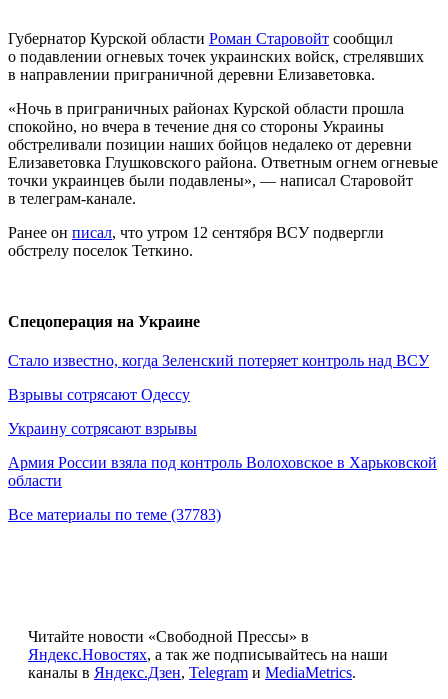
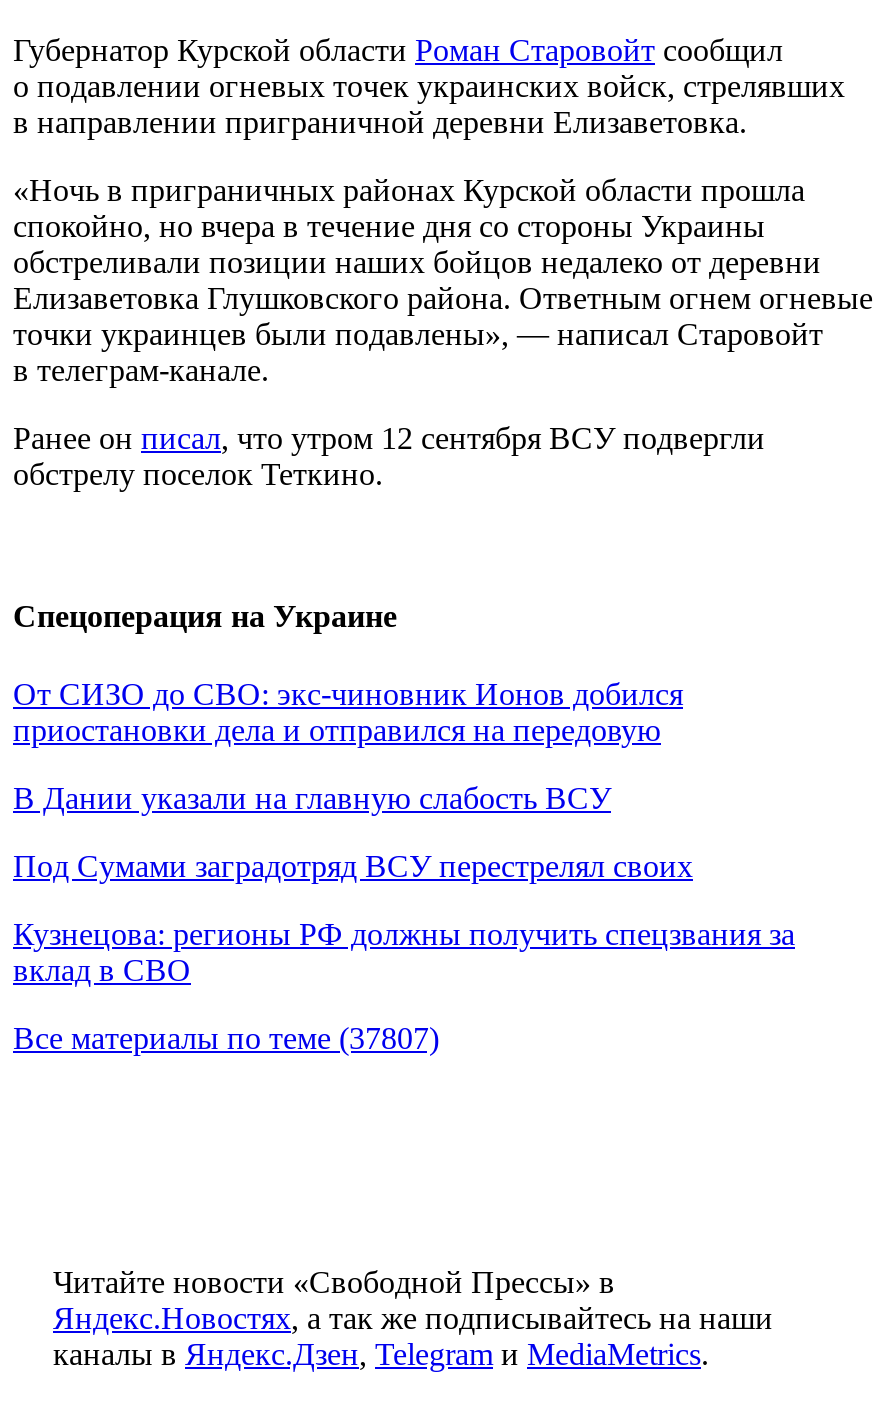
- Стало известно, когда Зеленский потеряет контроль над ВСУ
+ От СИЗО до СВО: экс-чиновник Ионов добился
+ приостановки дела и отправился на передовую

- Взрывы сотрясают Одессу
+ В Дании указали на главную слабость ВСУ

- Украину сотрясают взрывы
+ Под Сумами заградотряд ВСУ перестрелял своих

- Армия России взяла под контроль Волоховское в Харьковской
- области
+ Кузнецова: регионы РФ должны получить спецзвания за
+ вклад в СВО

- Все материалы по теме (37783)
+ Все материалы по теме (37807)
